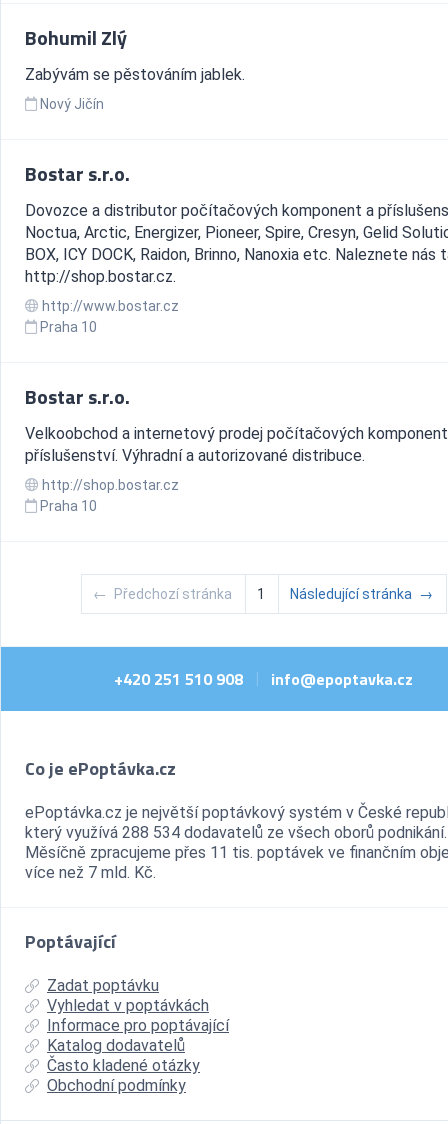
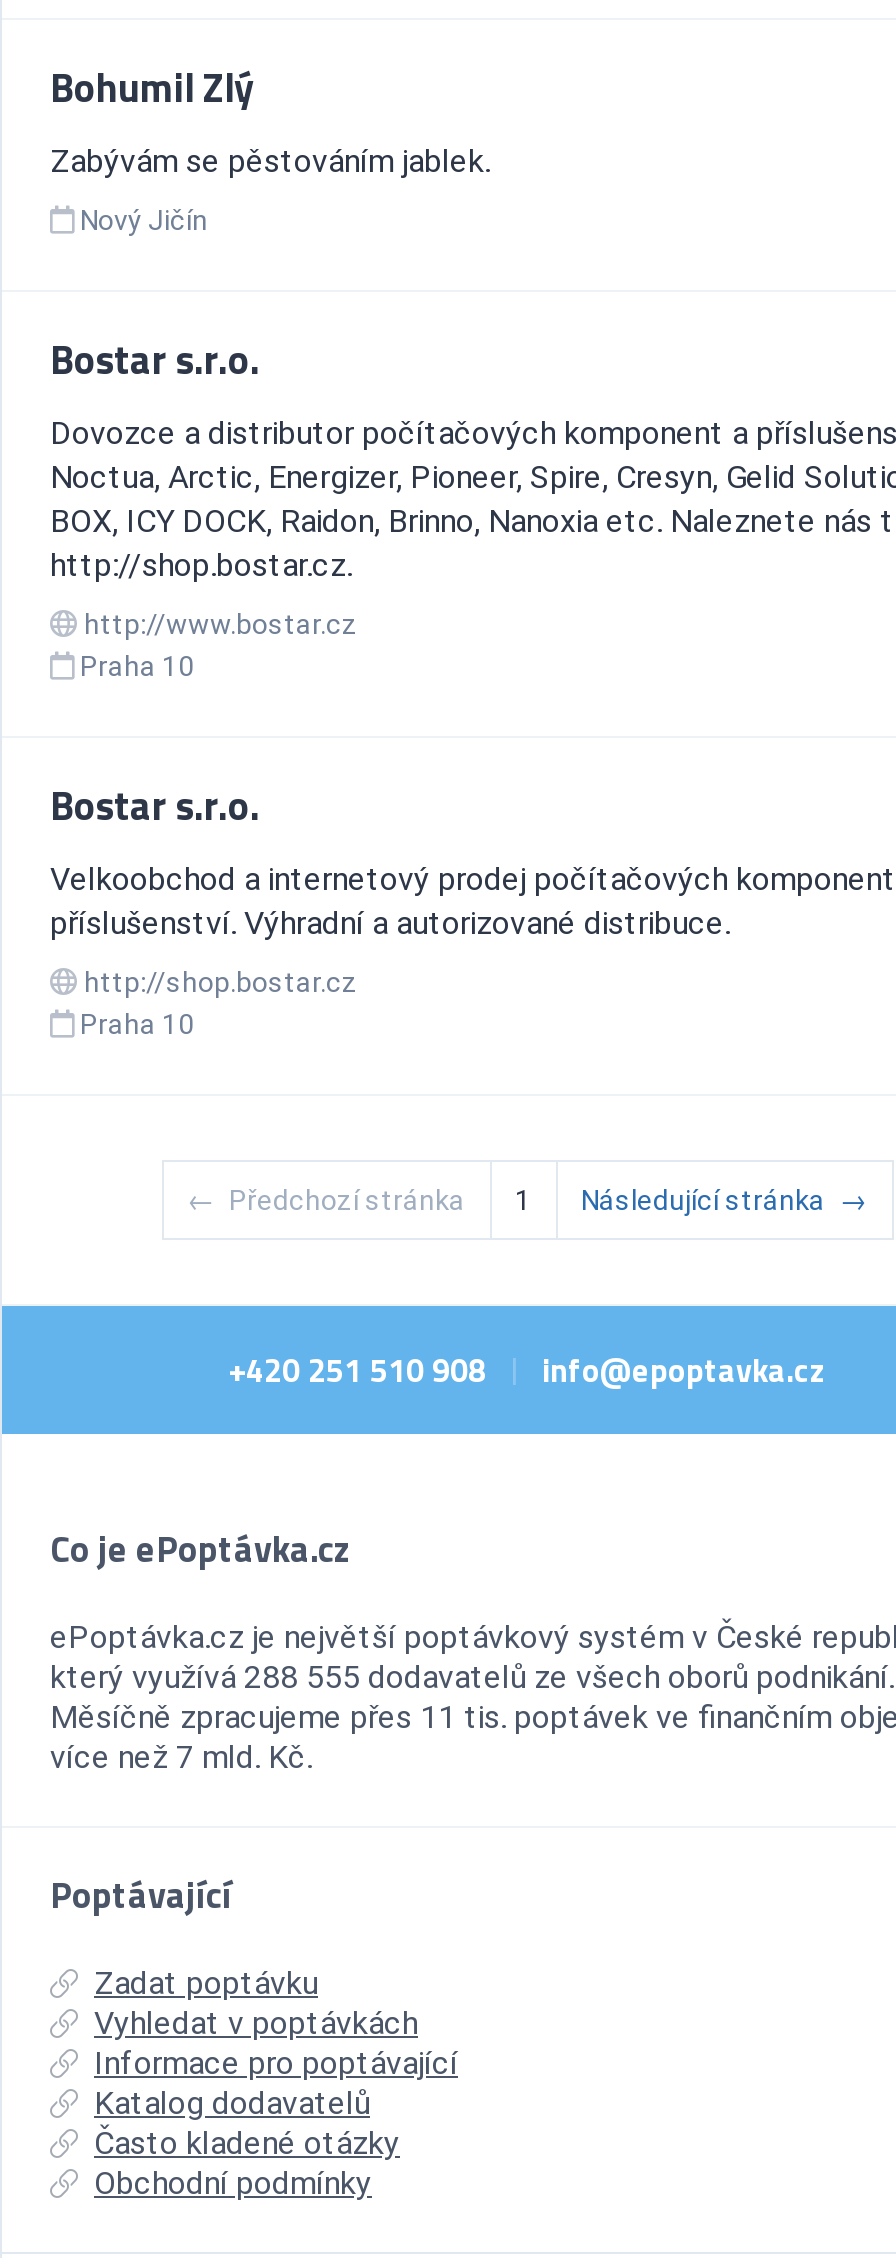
- který využívá 288 534 dodavatelů ze všech oborů podnikání.
+ který využívá 288 555 dodavatelů ze všech oborů podnikání.
